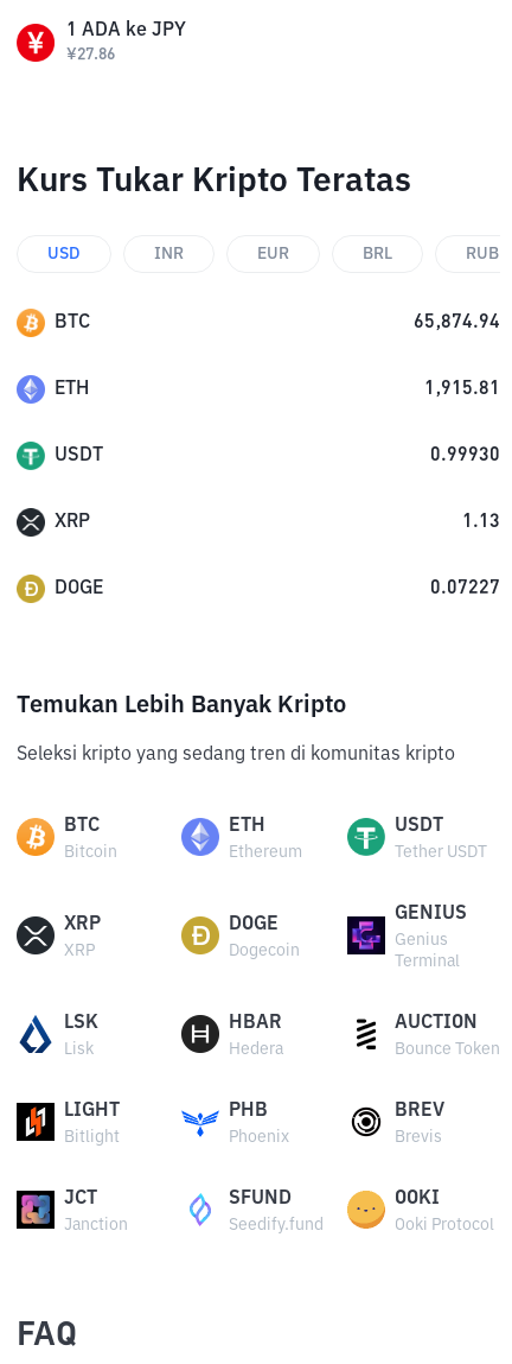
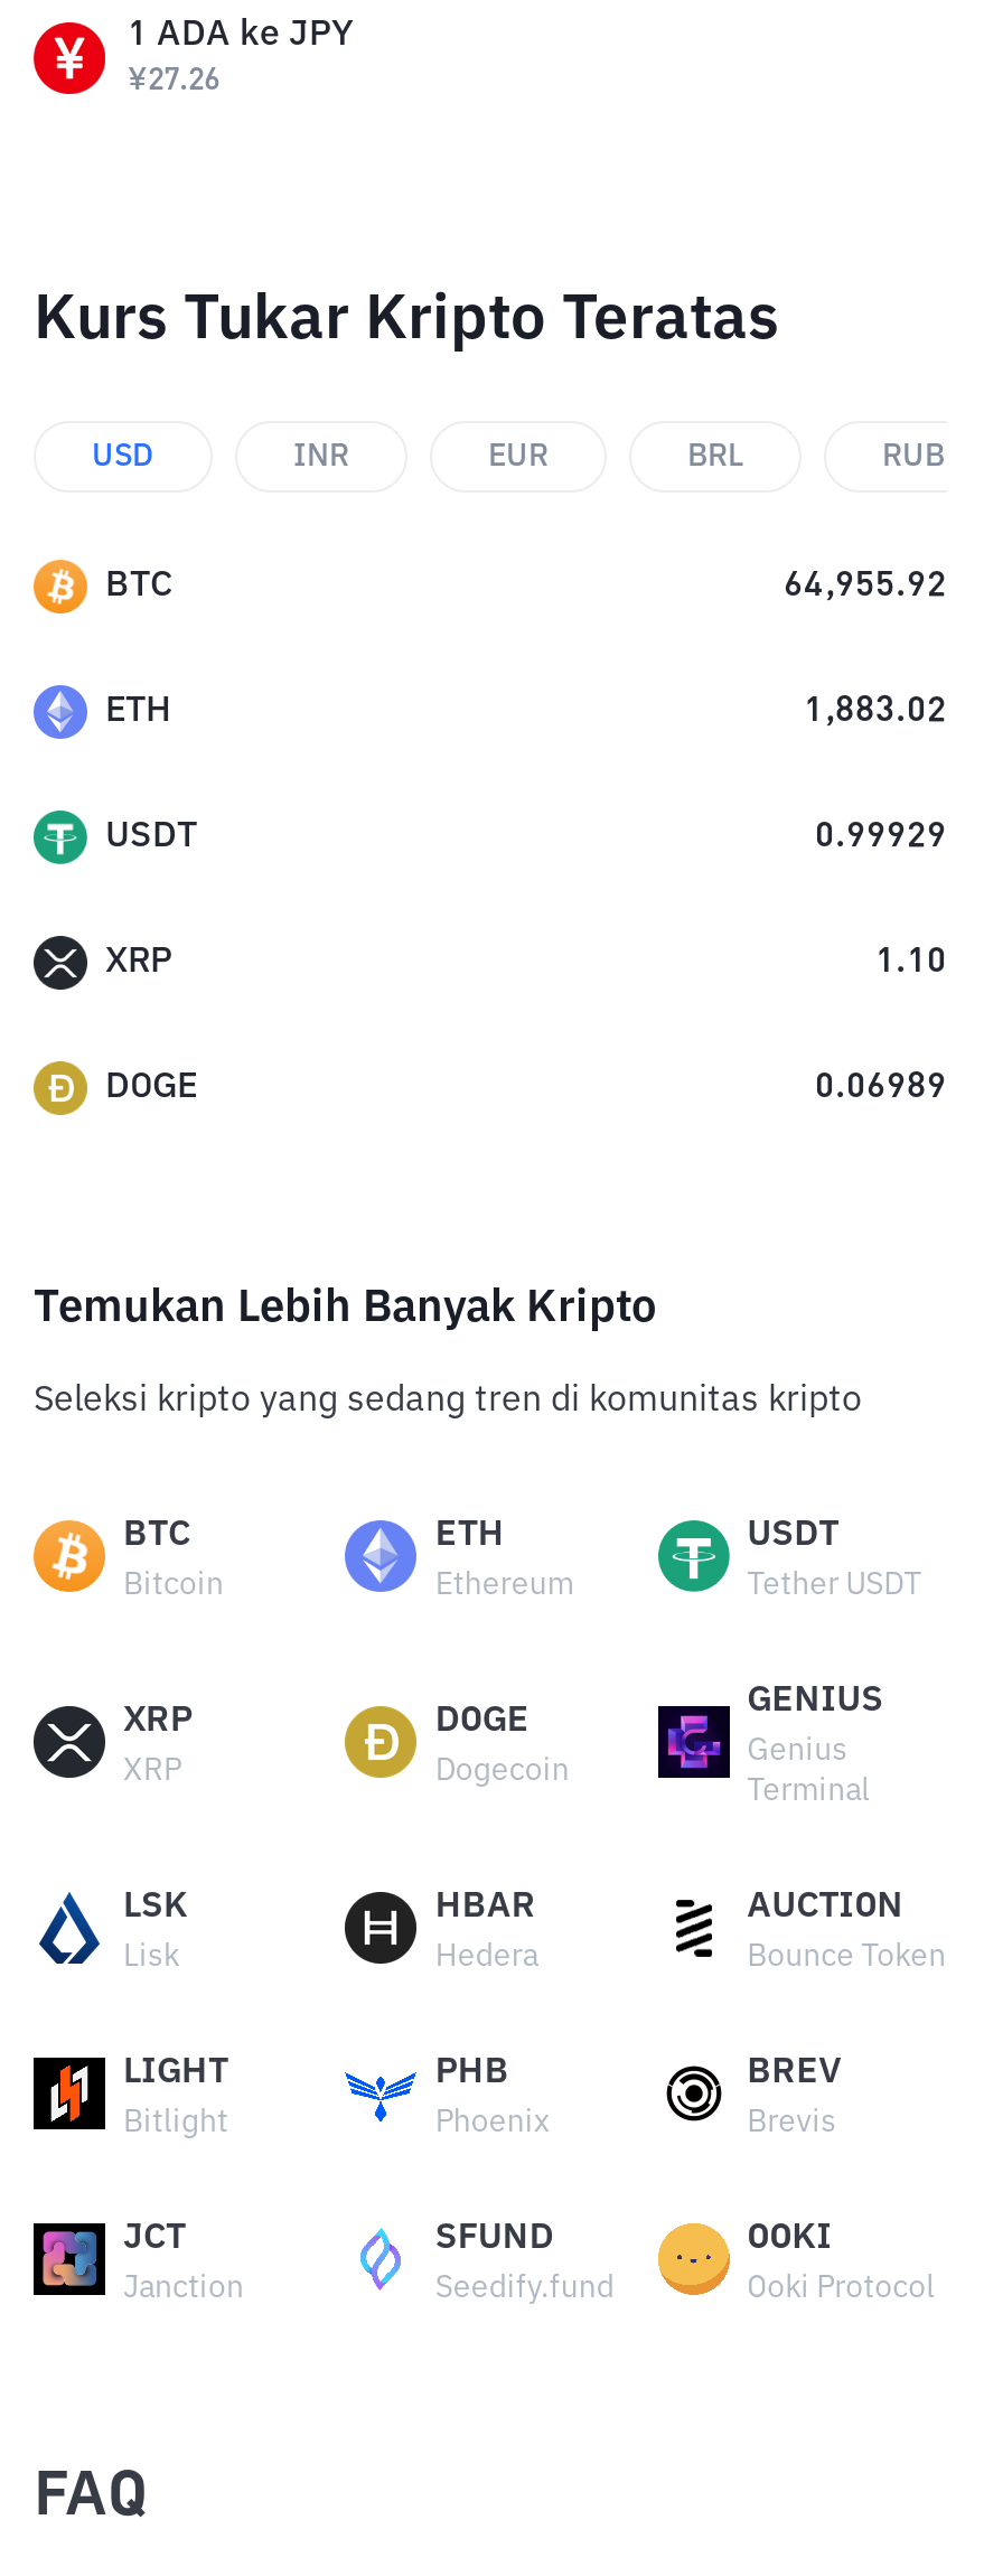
- ¥27.86
+ ¥27.26

- 65,874.94
+ 64,955.92

- 1,915.81
+ 1,883.02

- 0.99930
+ 0.99929

- 1.13
+ 1.10

- 0.07227
+ 0.06989
